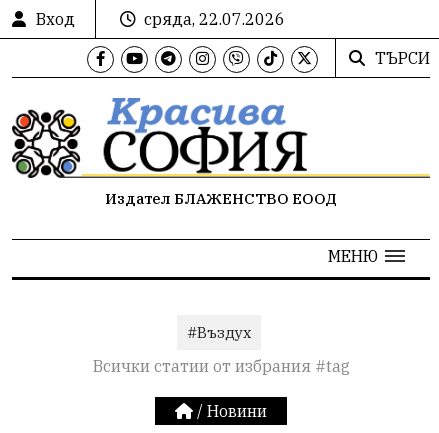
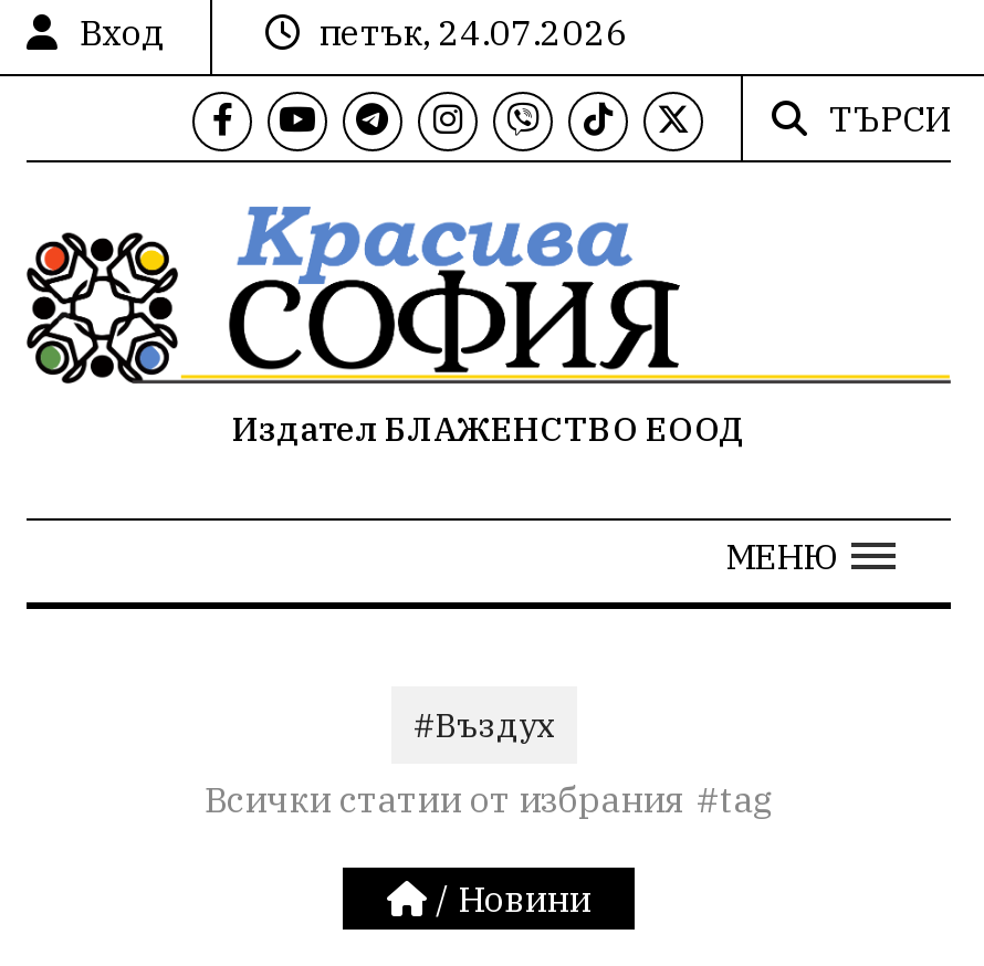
- сряда, 22.07.2026
+ петък, 24.07.2026
